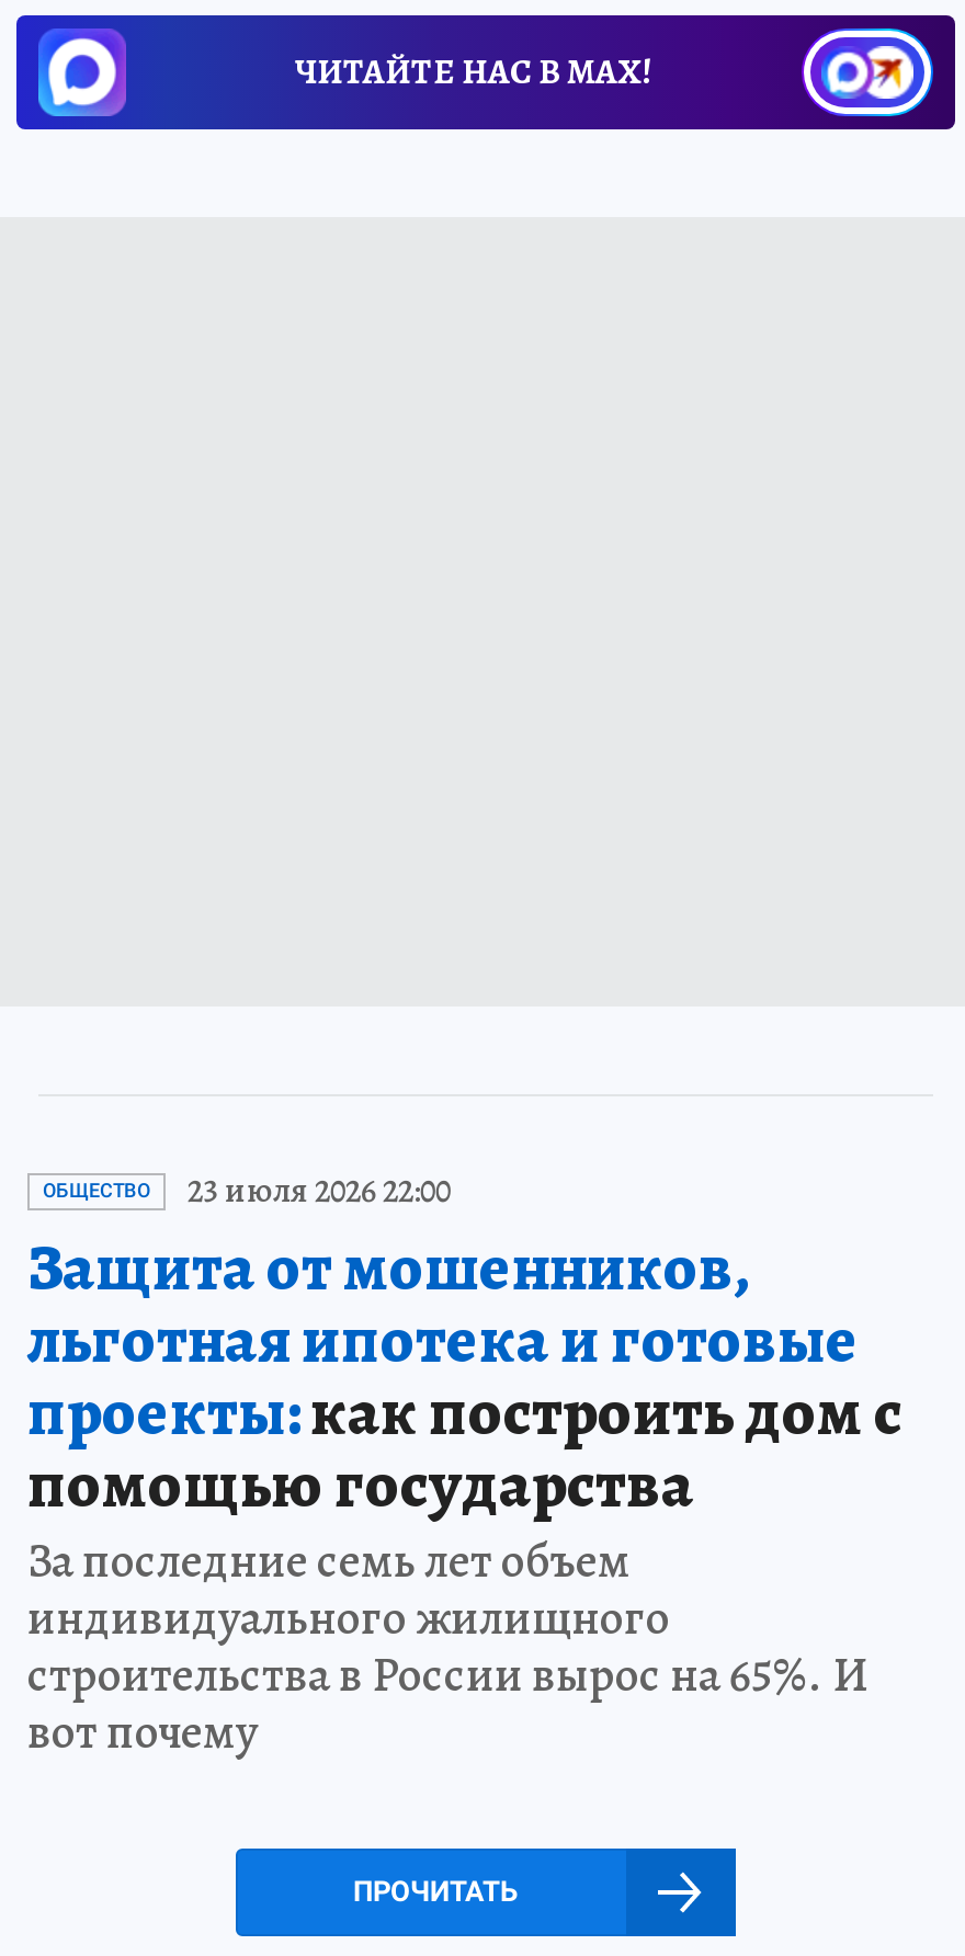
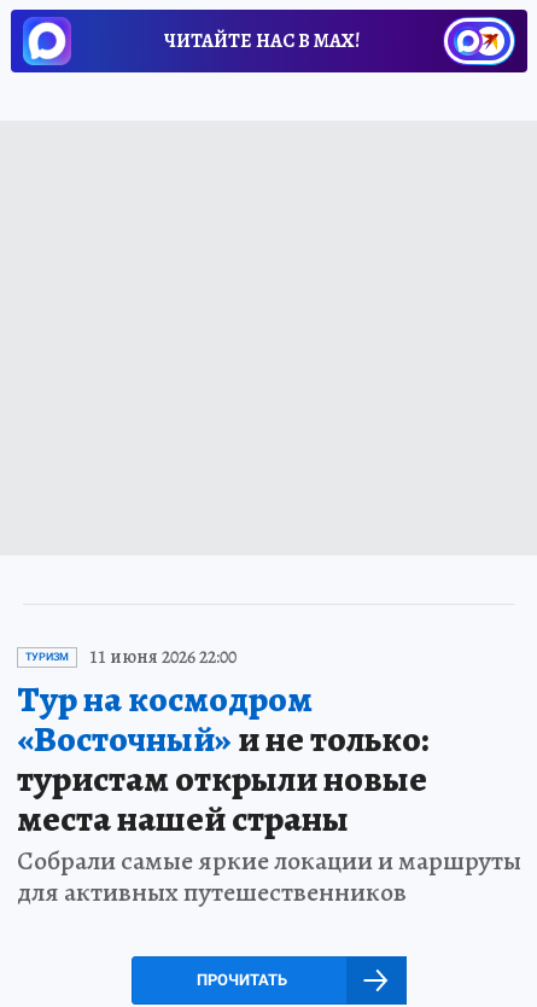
- ОБЩЕСТВО
- 23 июля 2026 22:00
- Защита от мошенников,
- льготная ипотека и готовые
- проекты:как построить дом с
- помощью государства
- За последние семь лет объем
- индивидуального жилищного
- строительства в России вырос на 65%. И
- вот почему
+ ТУРИЗМ
+ 11 июня 2026 22:00
+ Тур на космодром
+ «Восточный»и не только:
+ туристам открыли новые
+ места нашей страны
+ Собрали самые яркие локации и маршруты
+ для активных путешественников
